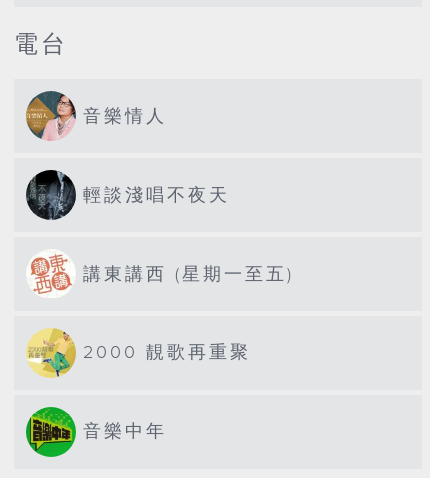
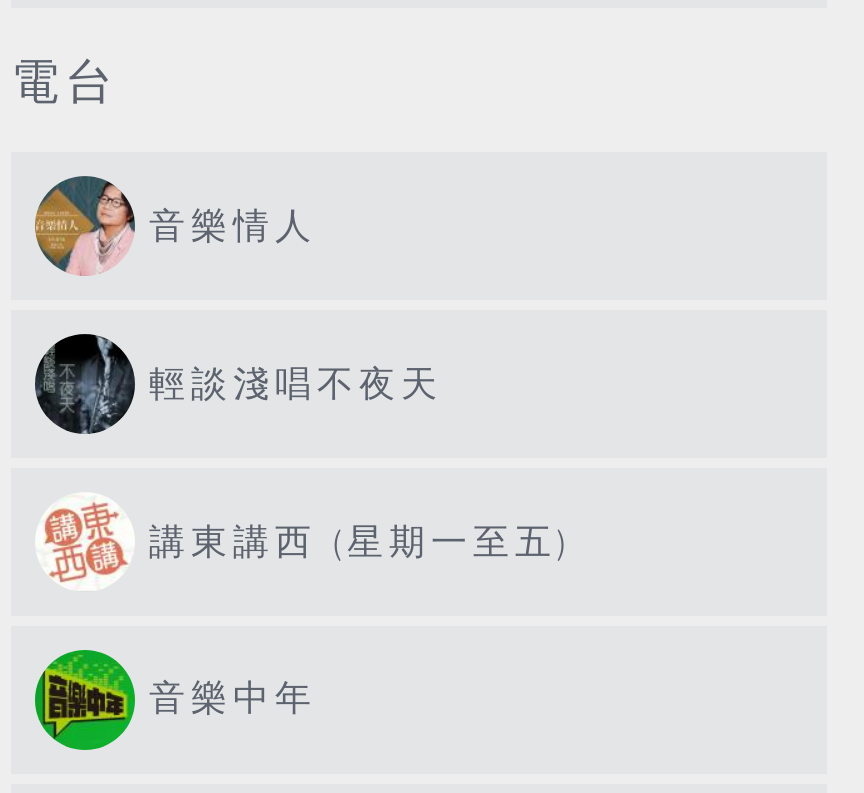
- [image]
- 2000 靚歌再重聚
